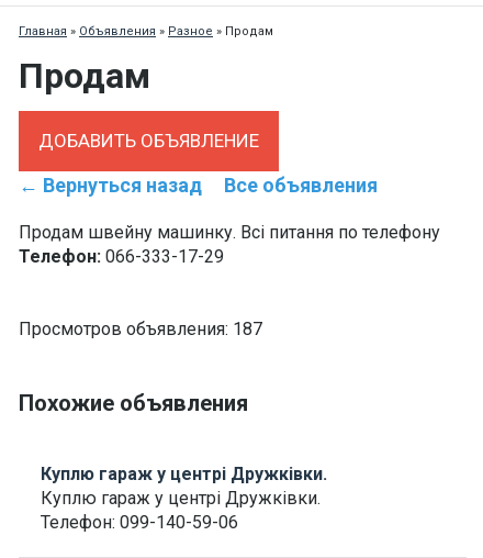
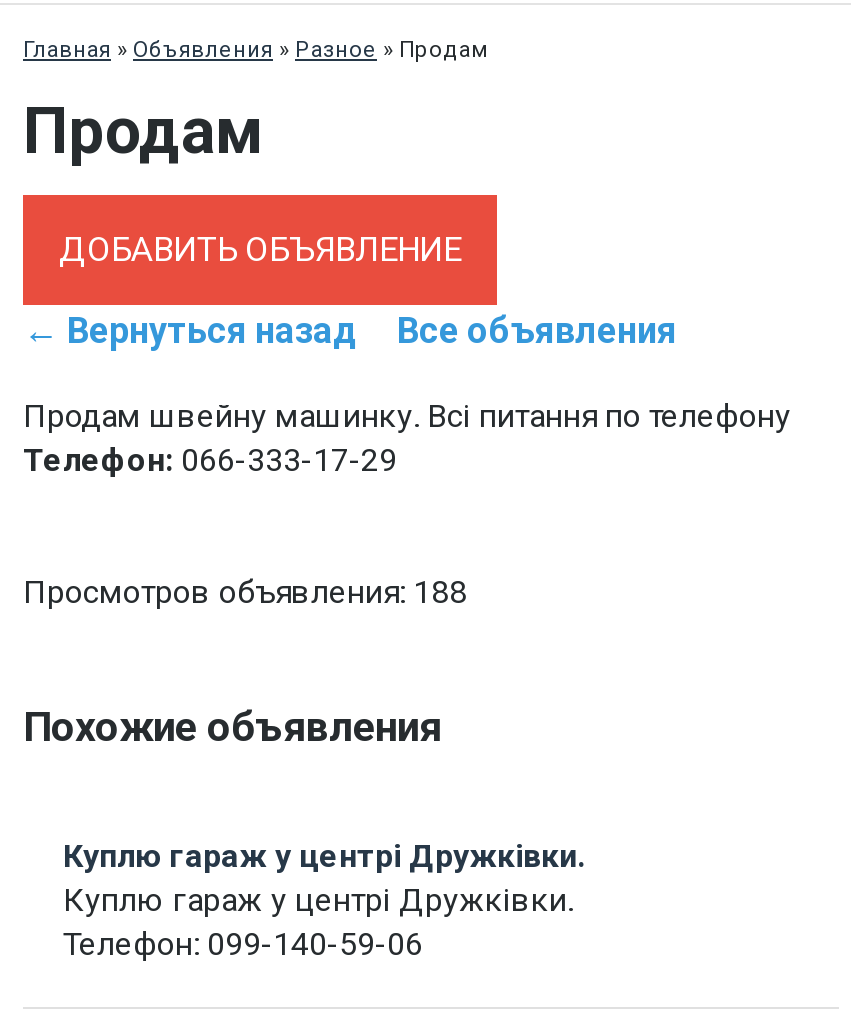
- Просмотров объявления: 187
+ Просмотров объявления: 188
